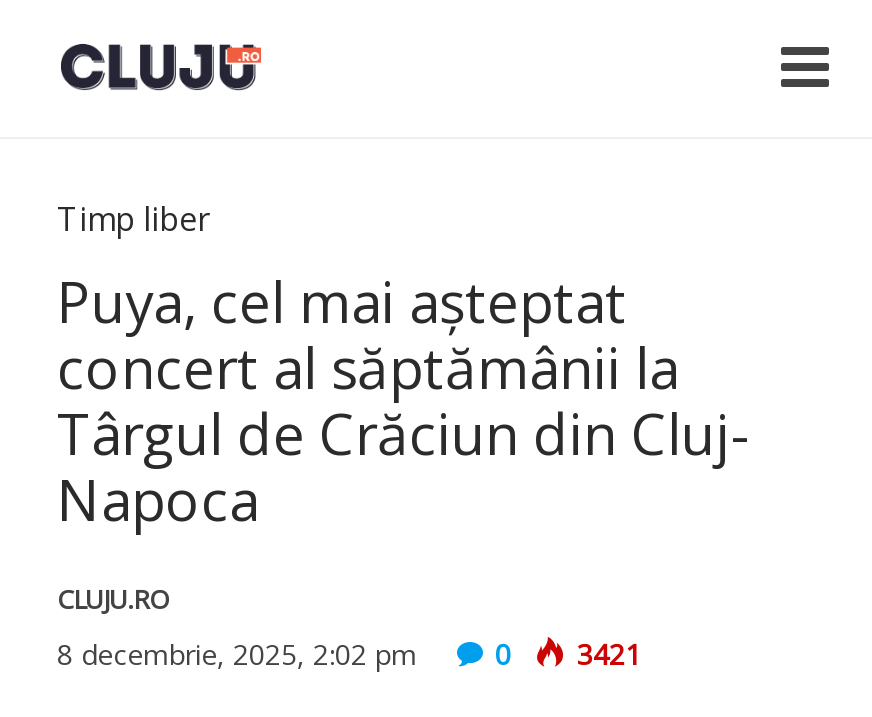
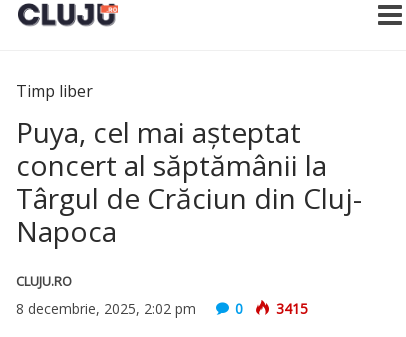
- 0 3421
+ 0 3415
